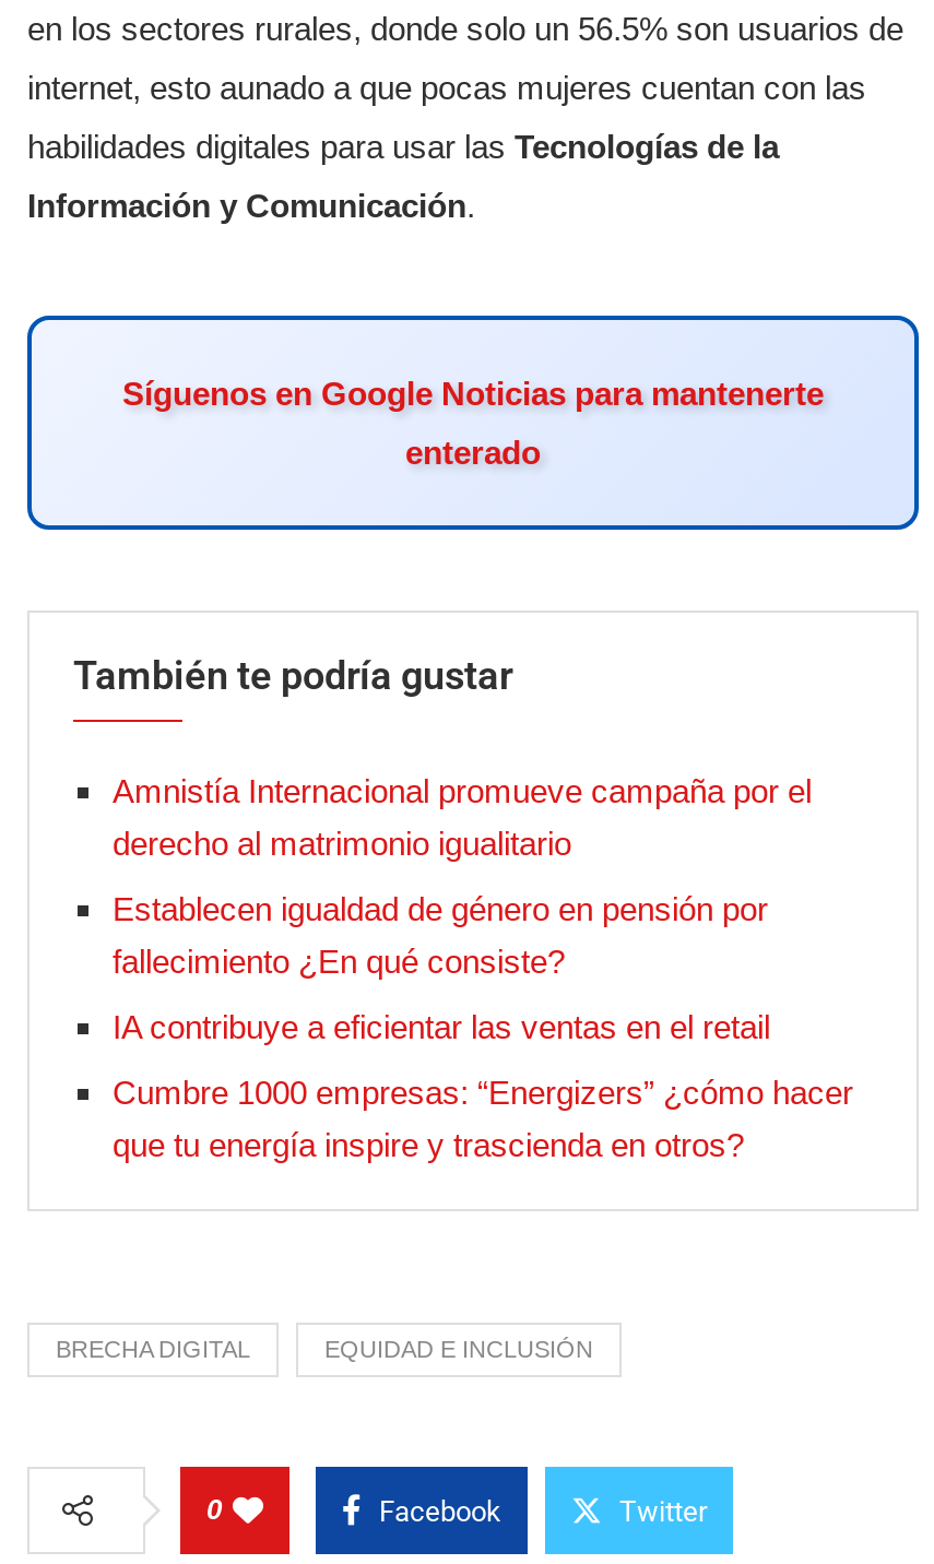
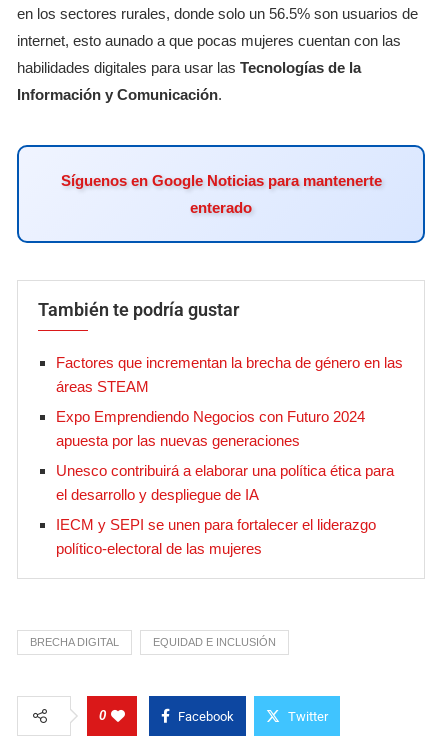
- Amnistía Internacional promueve campaña por el
- derecho al matrimonio igualitario
+ Factores que incrementan la brecha de género en las
+ áreas STEAM

- Establecen igualdad de género en pensión por
- fallecimiento ¿En qué consiste?
+ Expo Emprendiendo Negocios con Futuro 2024
+ apuesta por las nuevas generaciones

- IA contribuye a eficientar las ventas en el retail
+ Unesco contribuirá a elaborar una política ética para
+ el desarrollo y despliegue de IA

- Cumbre 1000 empresas: “Energizers” ¿cómo hacer
- que tu energía inspire y trascienda en otros?
+ IECM y SEPI se unen para fortalecer el liderazgo
+ político-electoral de las mujeres
